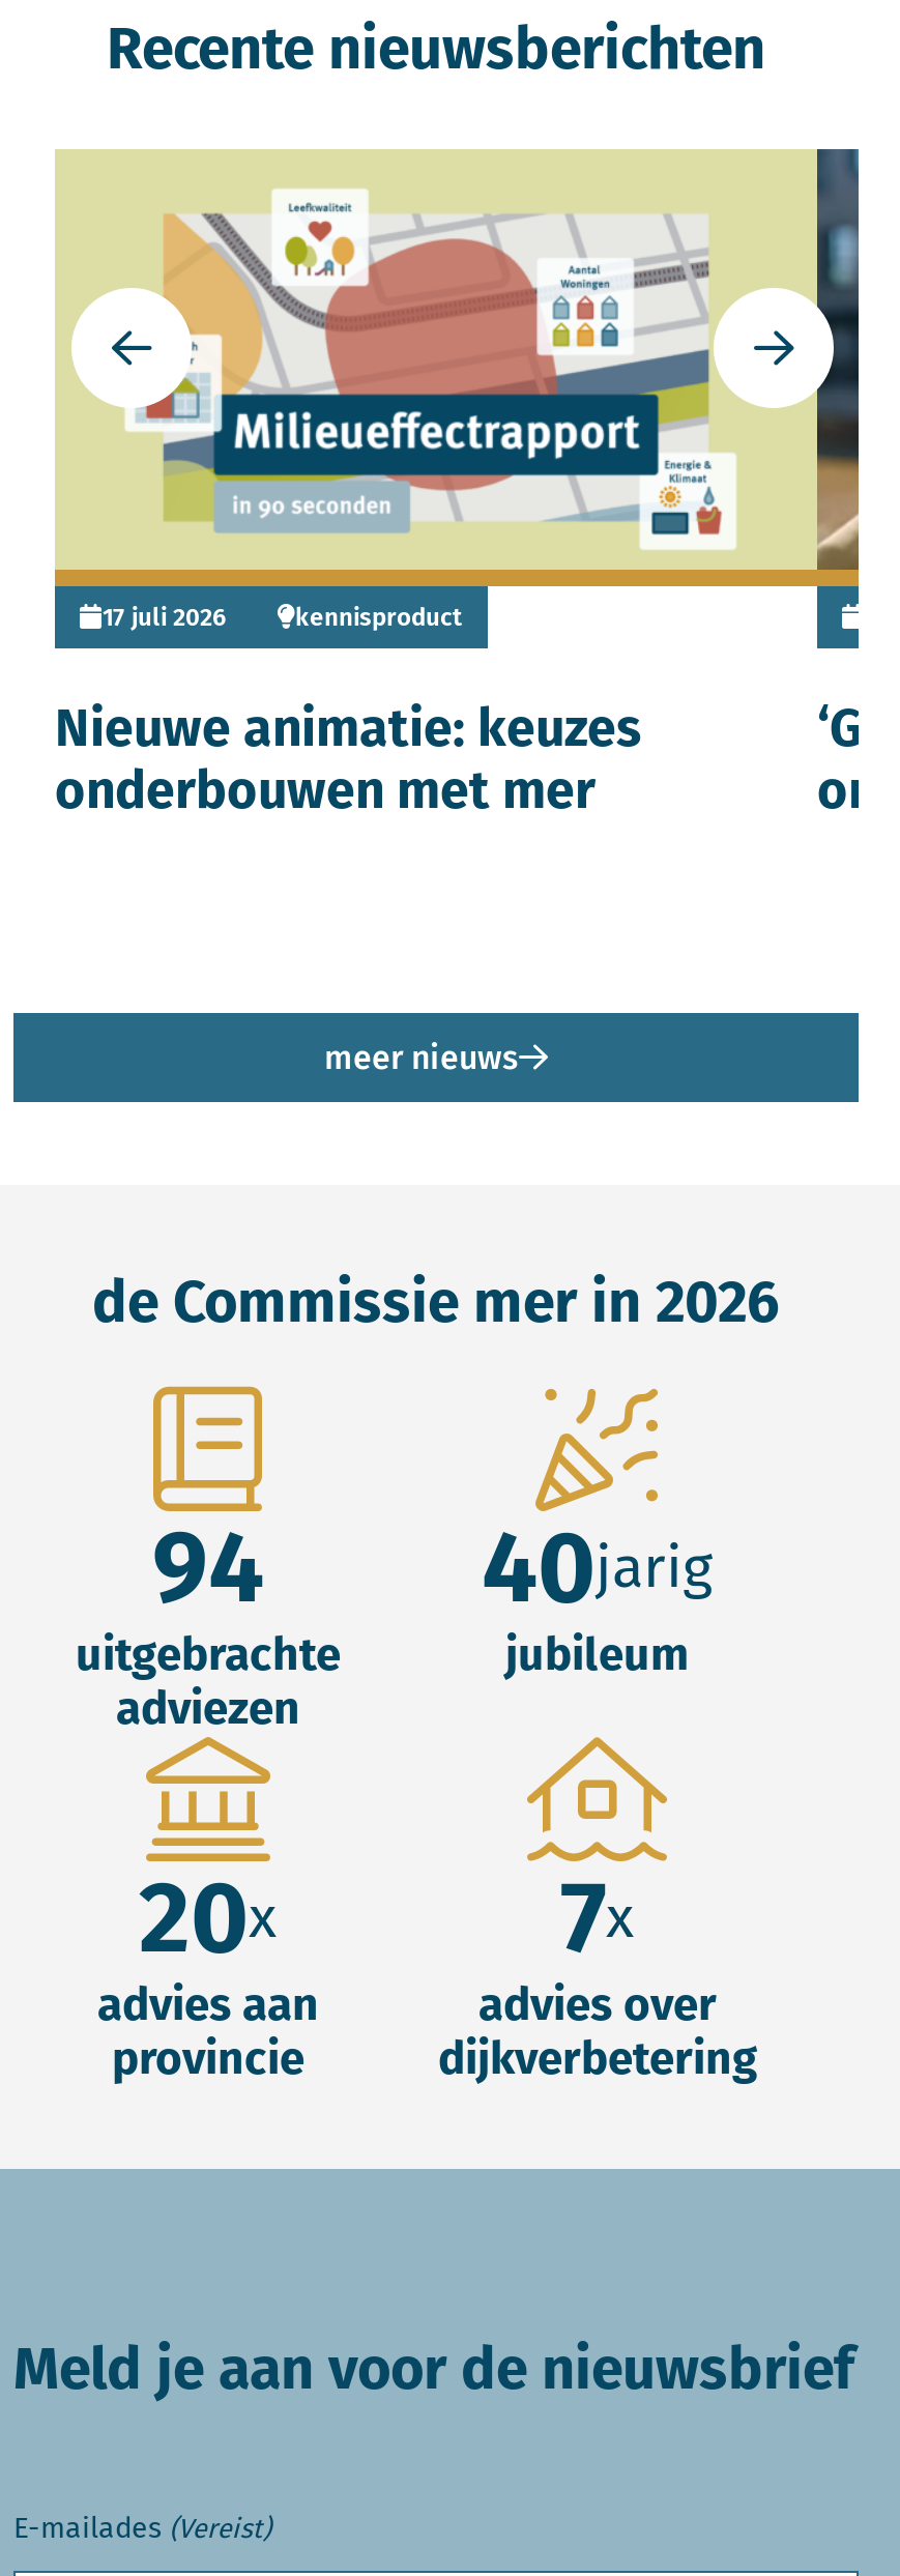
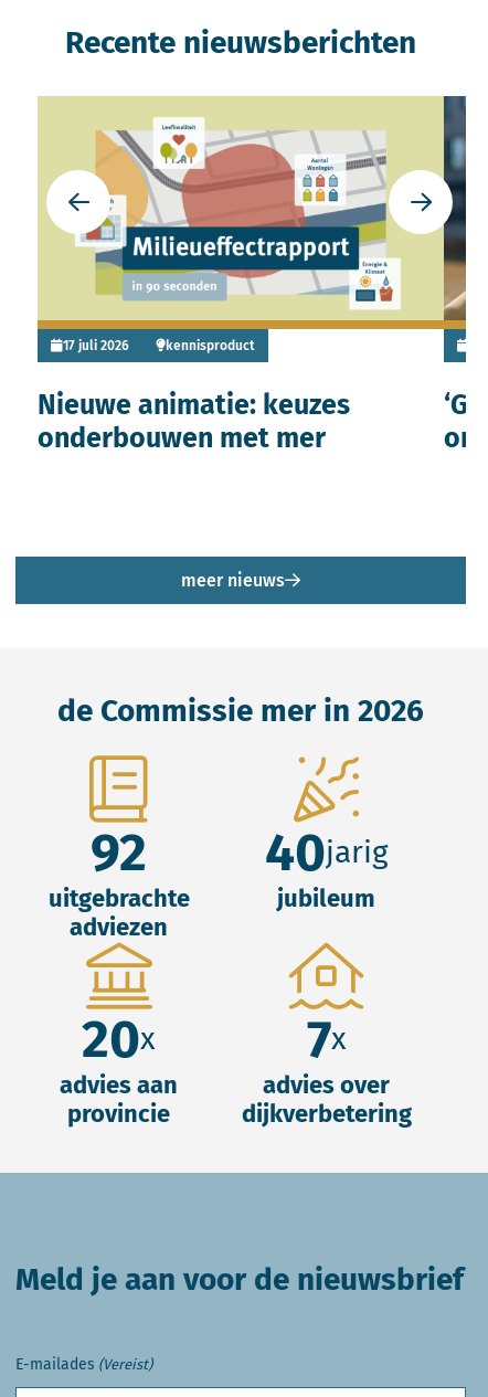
- 94
+ 92
